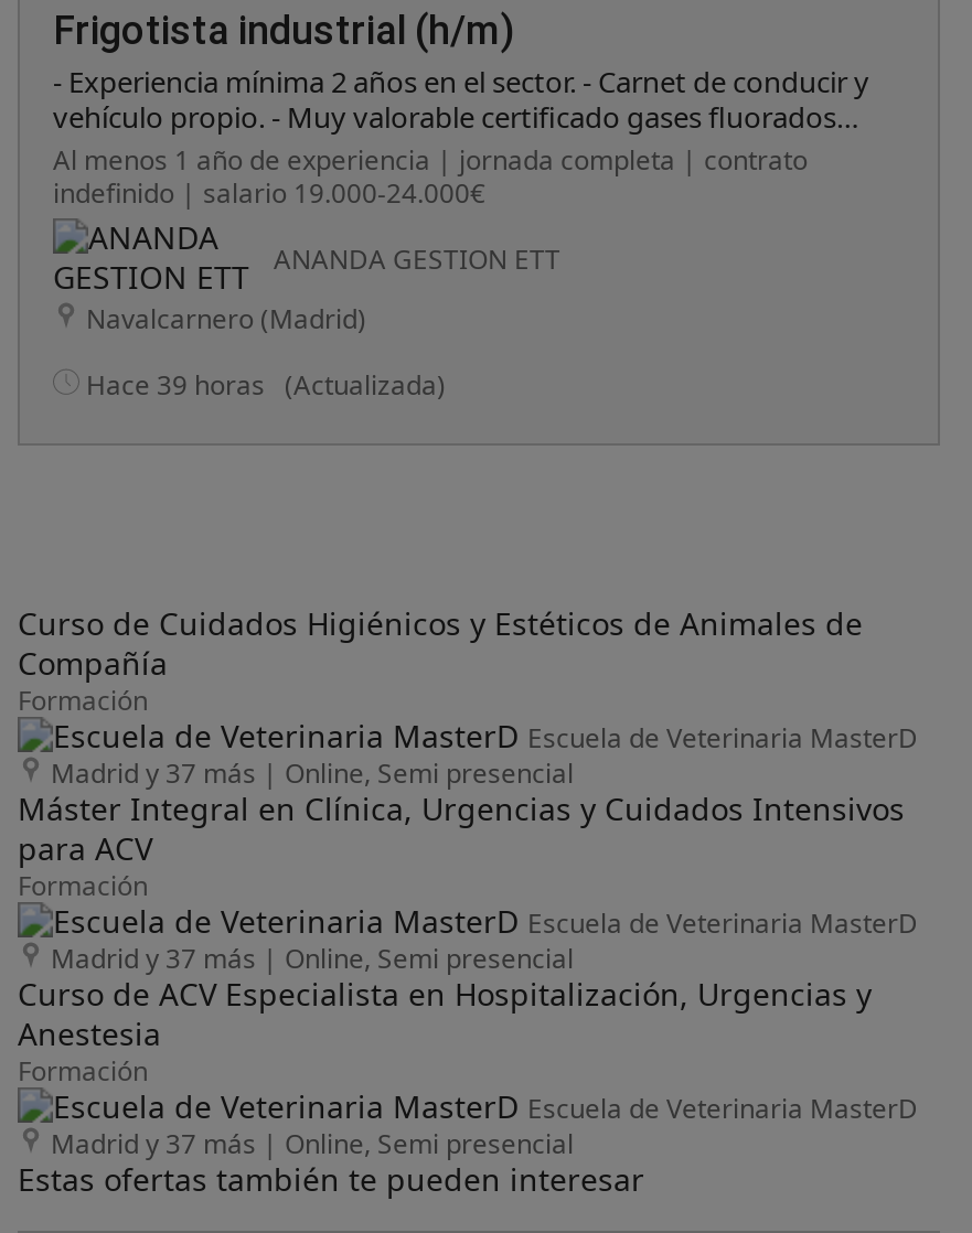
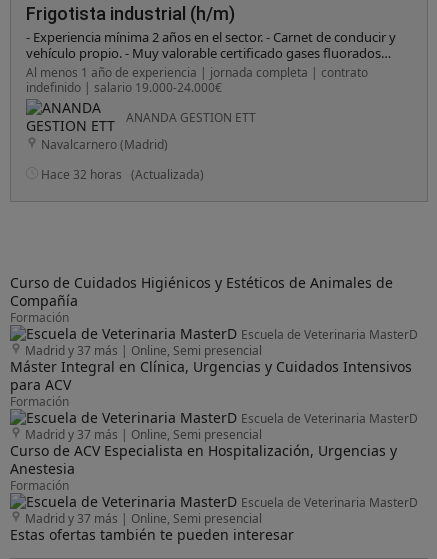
- Hace 39 horas (Actualizada)
+ Hace 32 horas (Actualizada)
